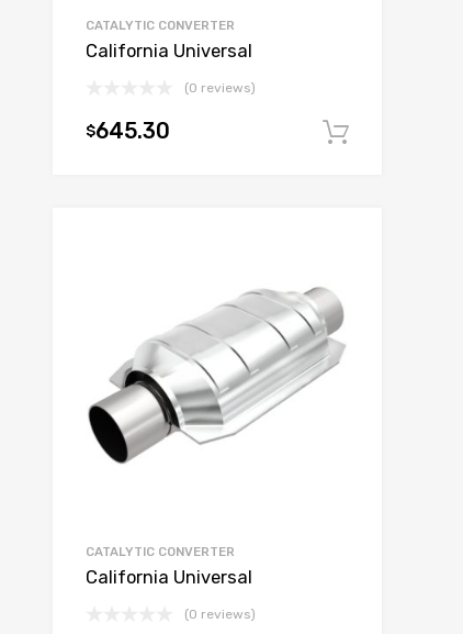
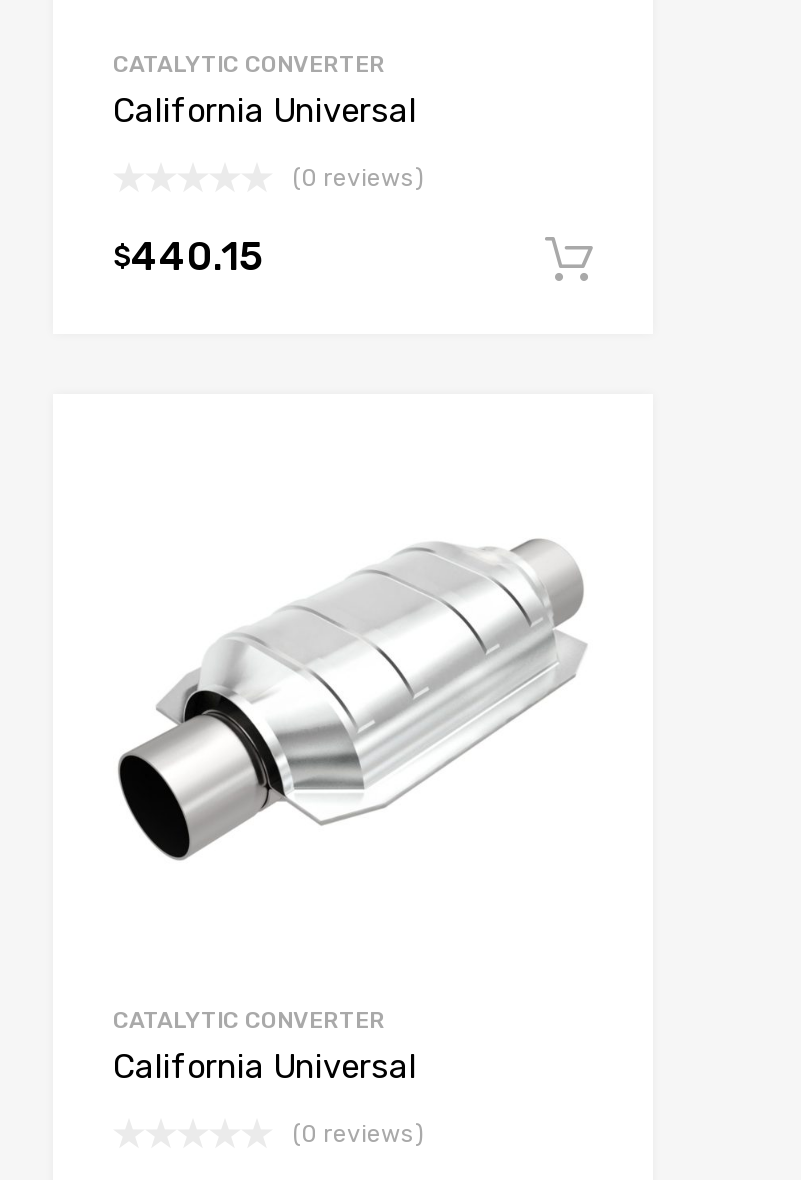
- $645.30
+ $440.15
